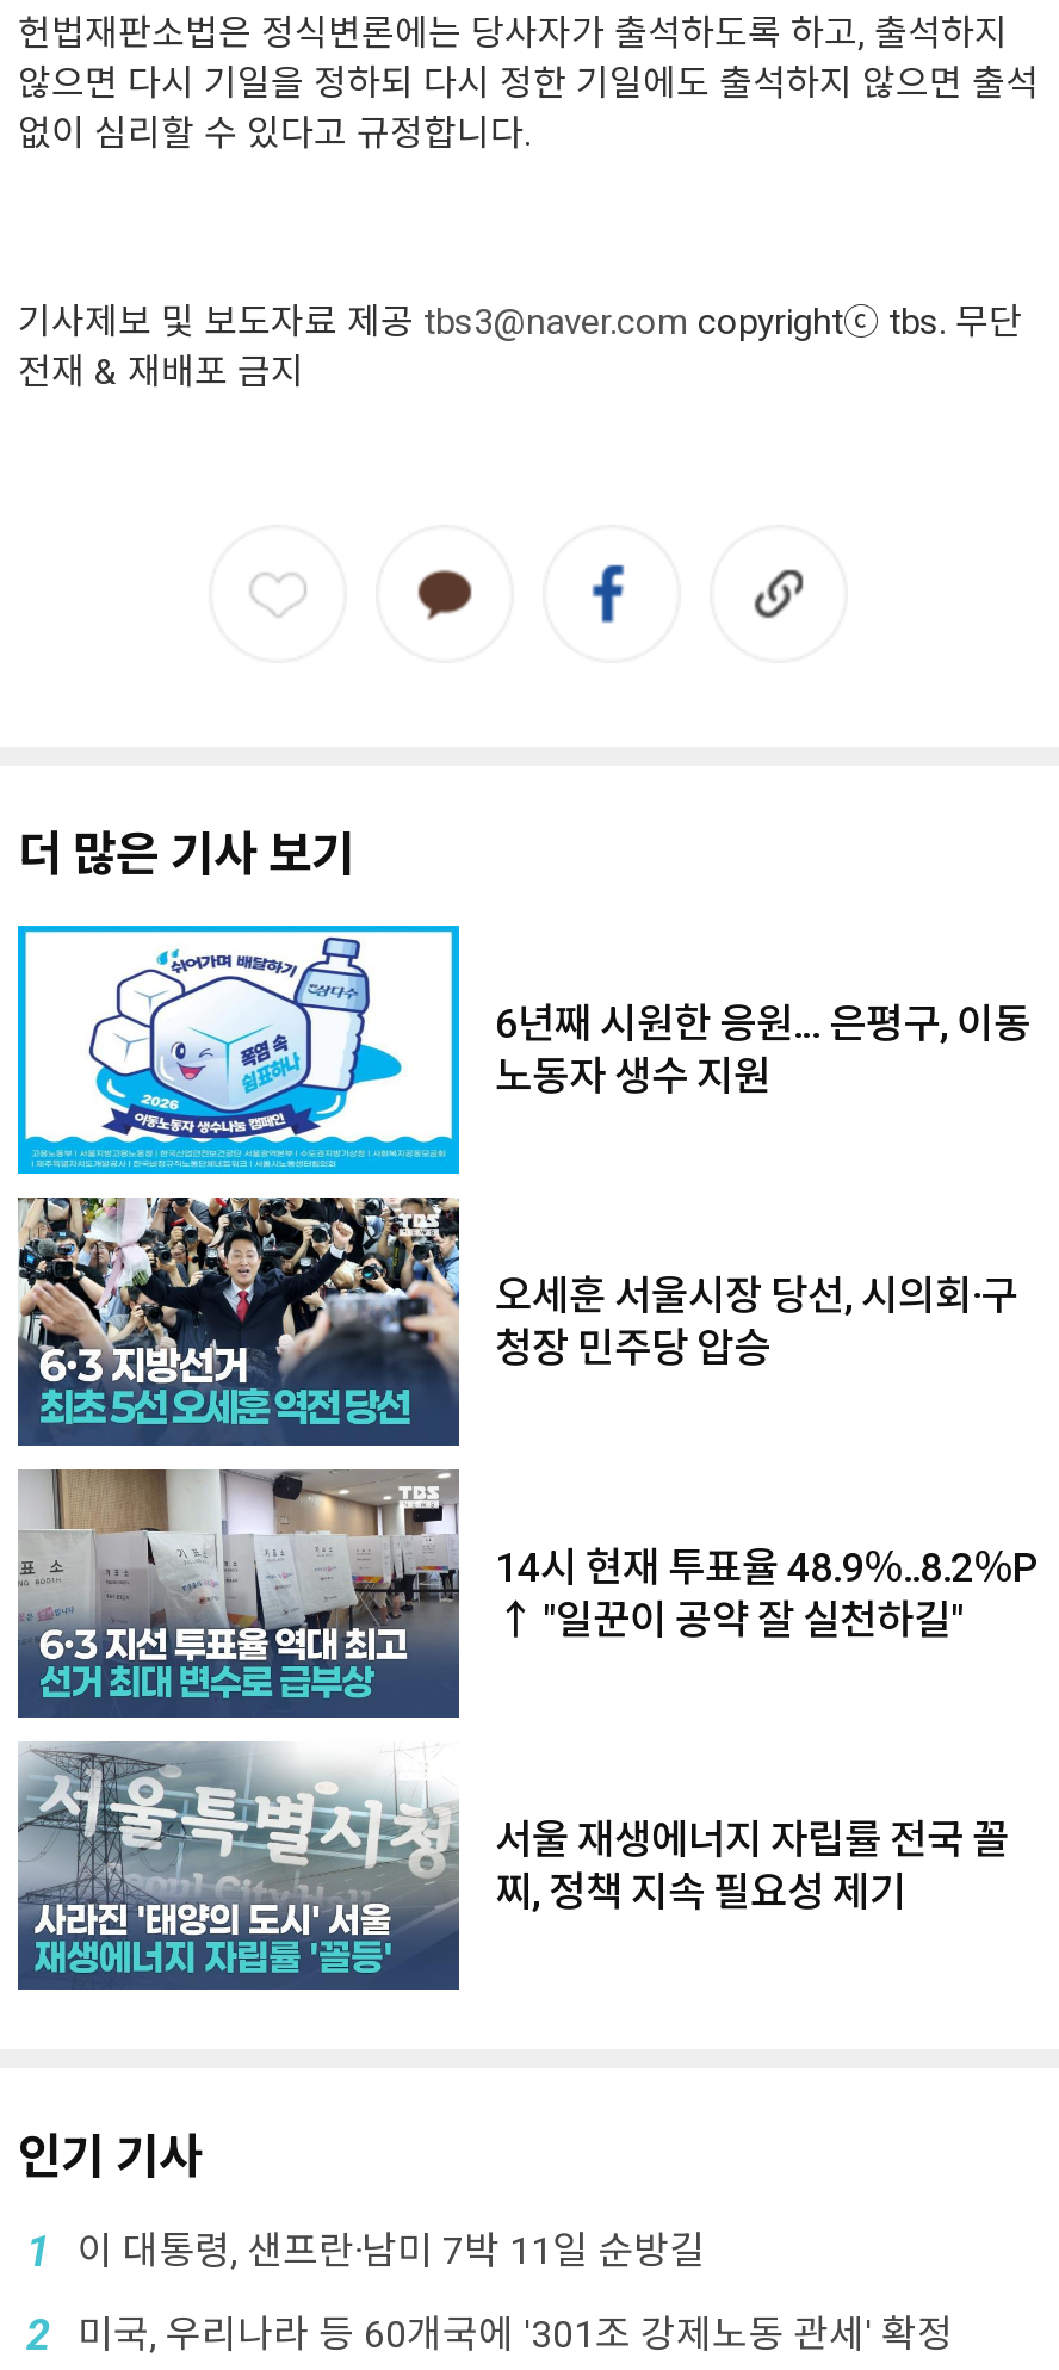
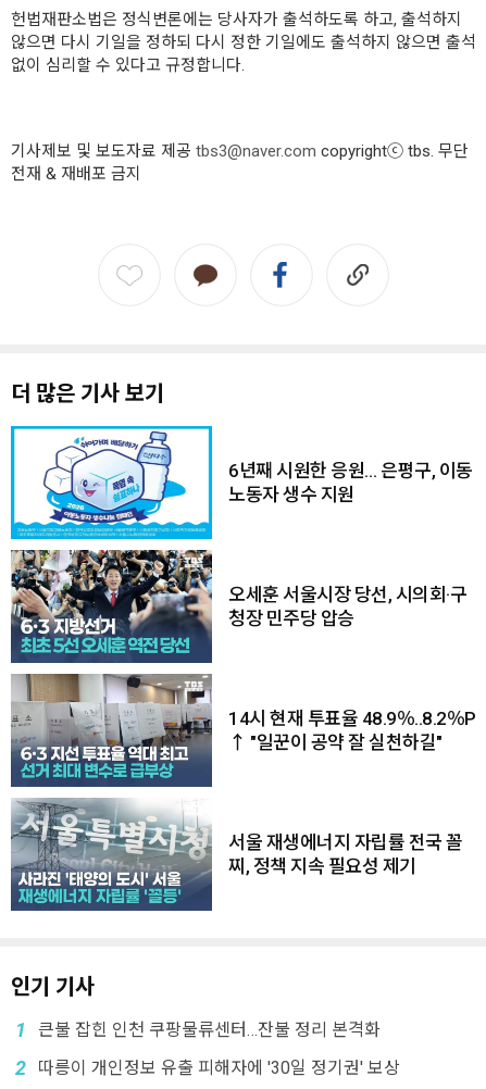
- 이 대통령, 샌프란·남미 7박 11일 순방길
+ 큰불 잡힌 인천 쿠팡물류센터…잔불 정리 본격화

- 미국, 우리나라 등 60개국에 '301조 강제노동 관세' 확정
+ 따릉이 개인정보 유출 피해자에 '30일 정기권' 보상
